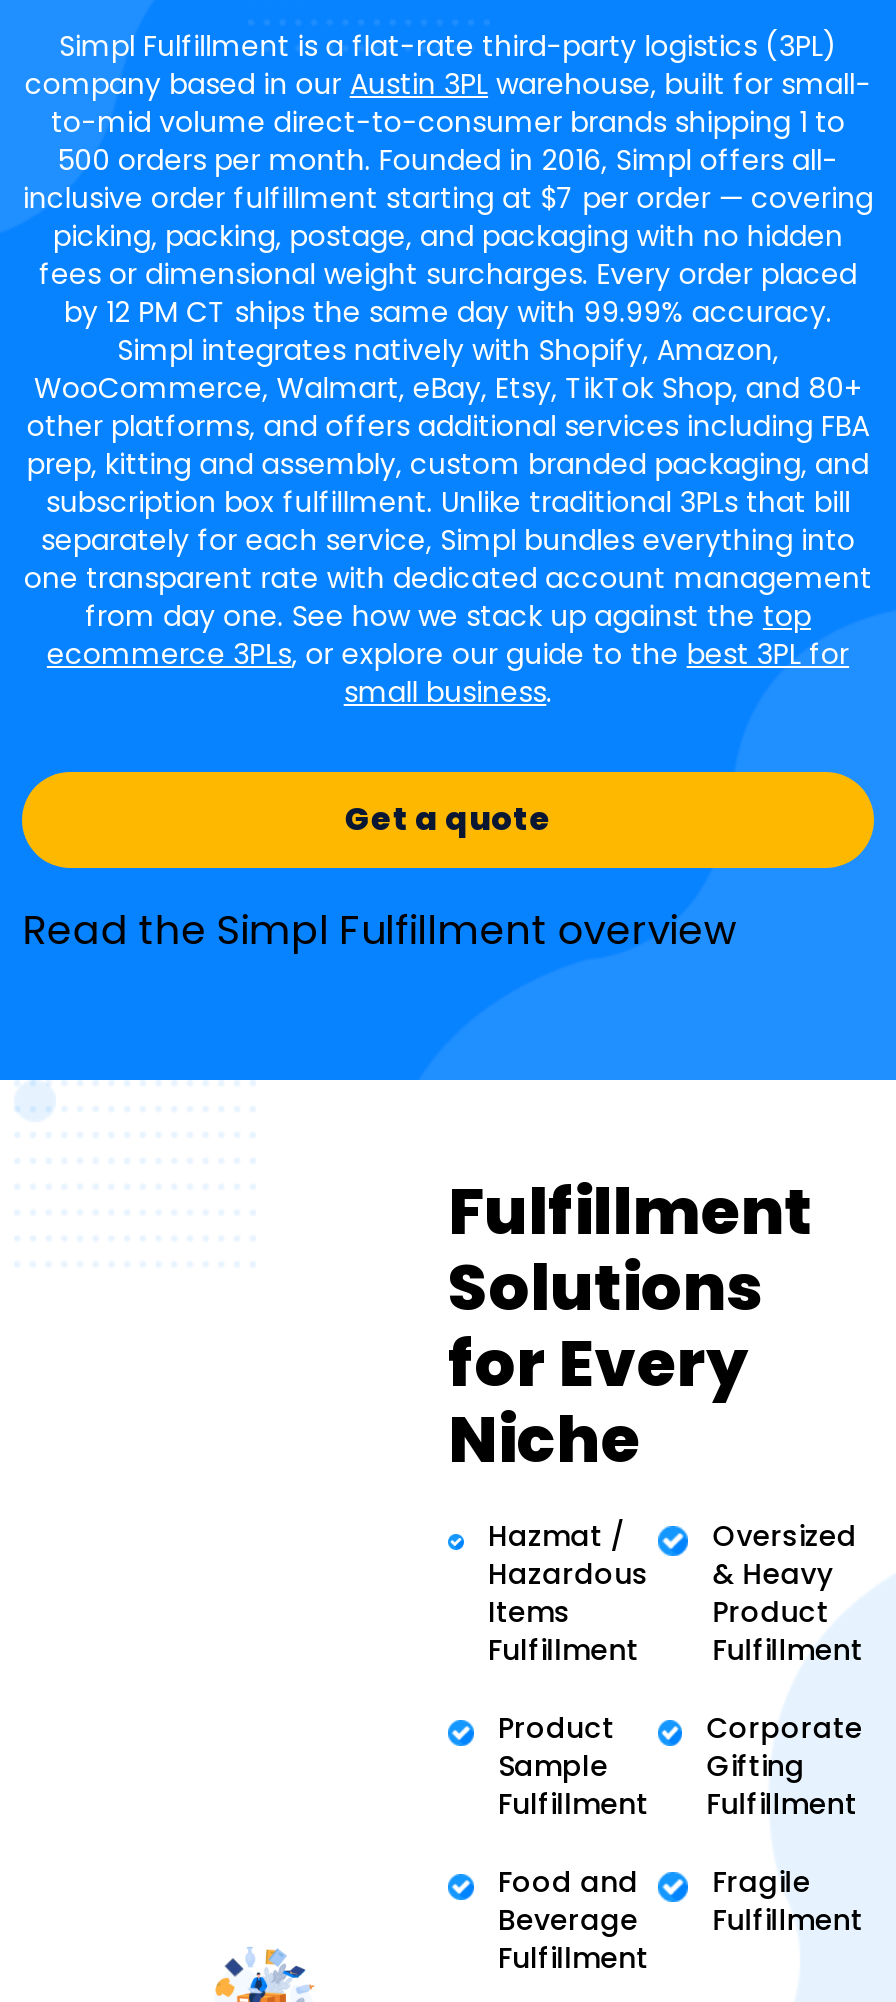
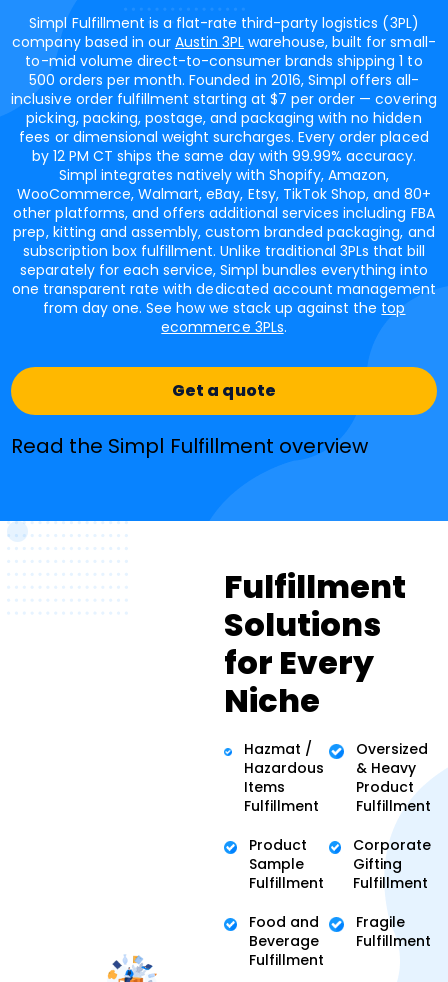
- ecommerce 3PLs, or explore our guide to the best 3PL for
- small business.
+ ecommerce 3PLs.
